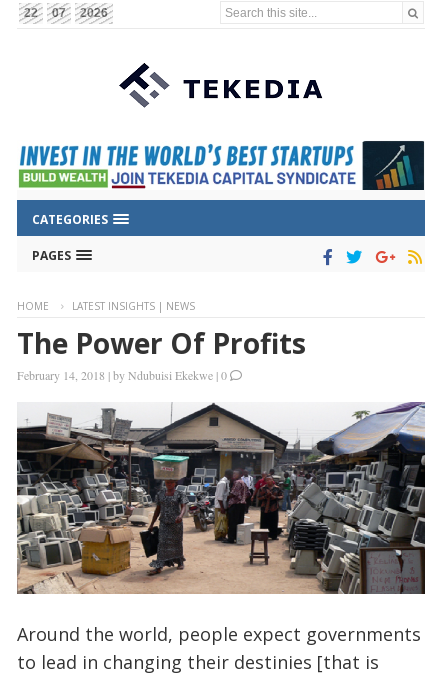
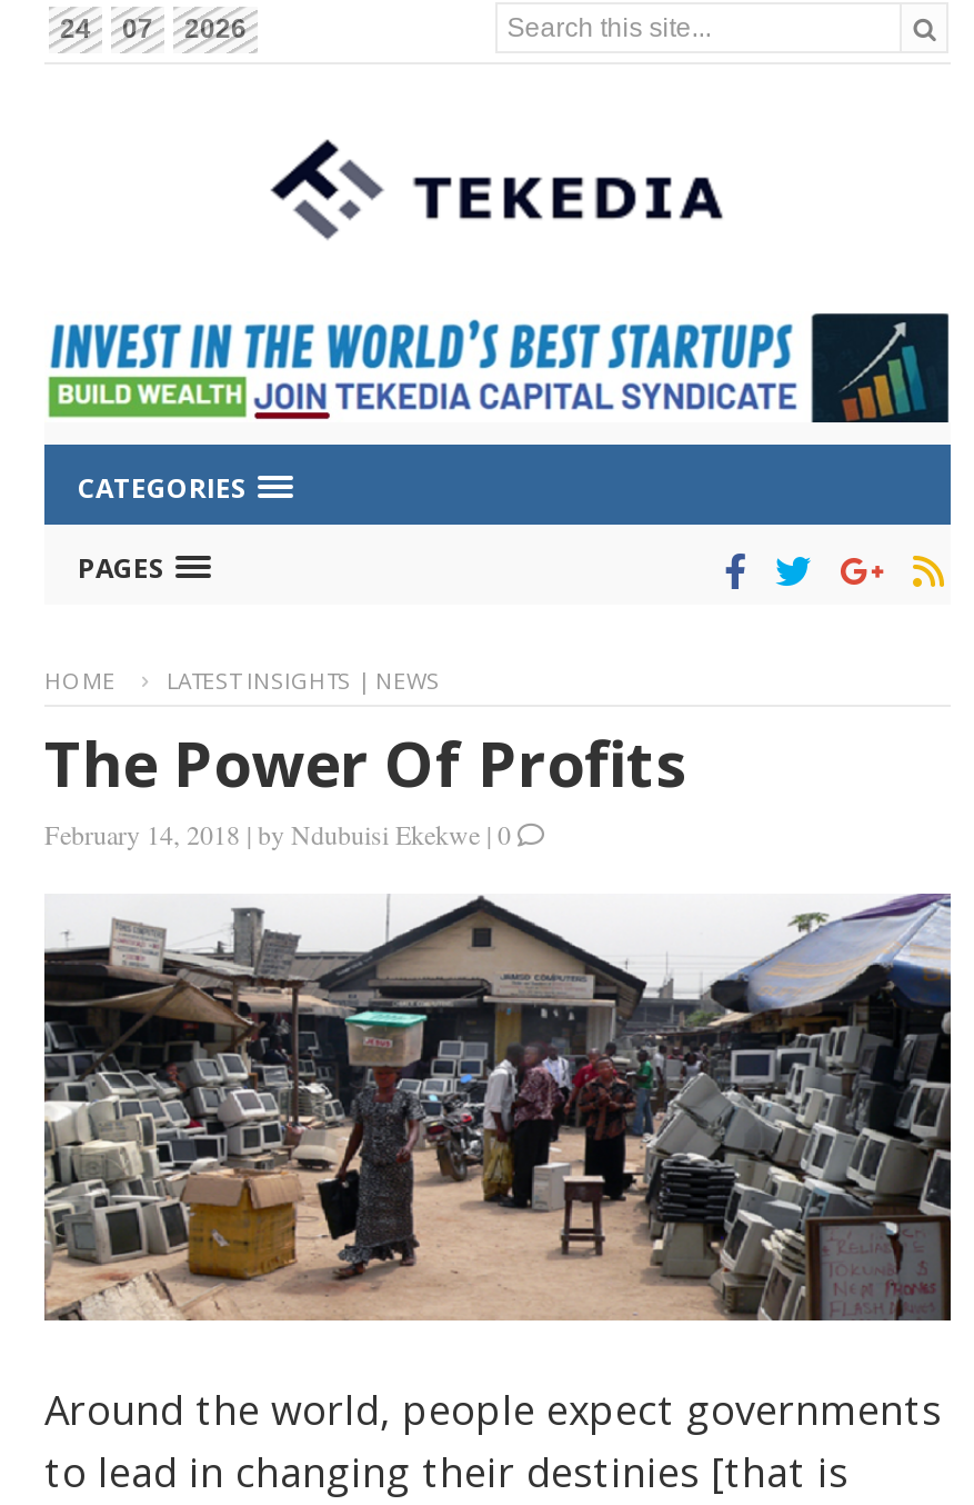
- 22 07 2026
+ 24 07 2026
